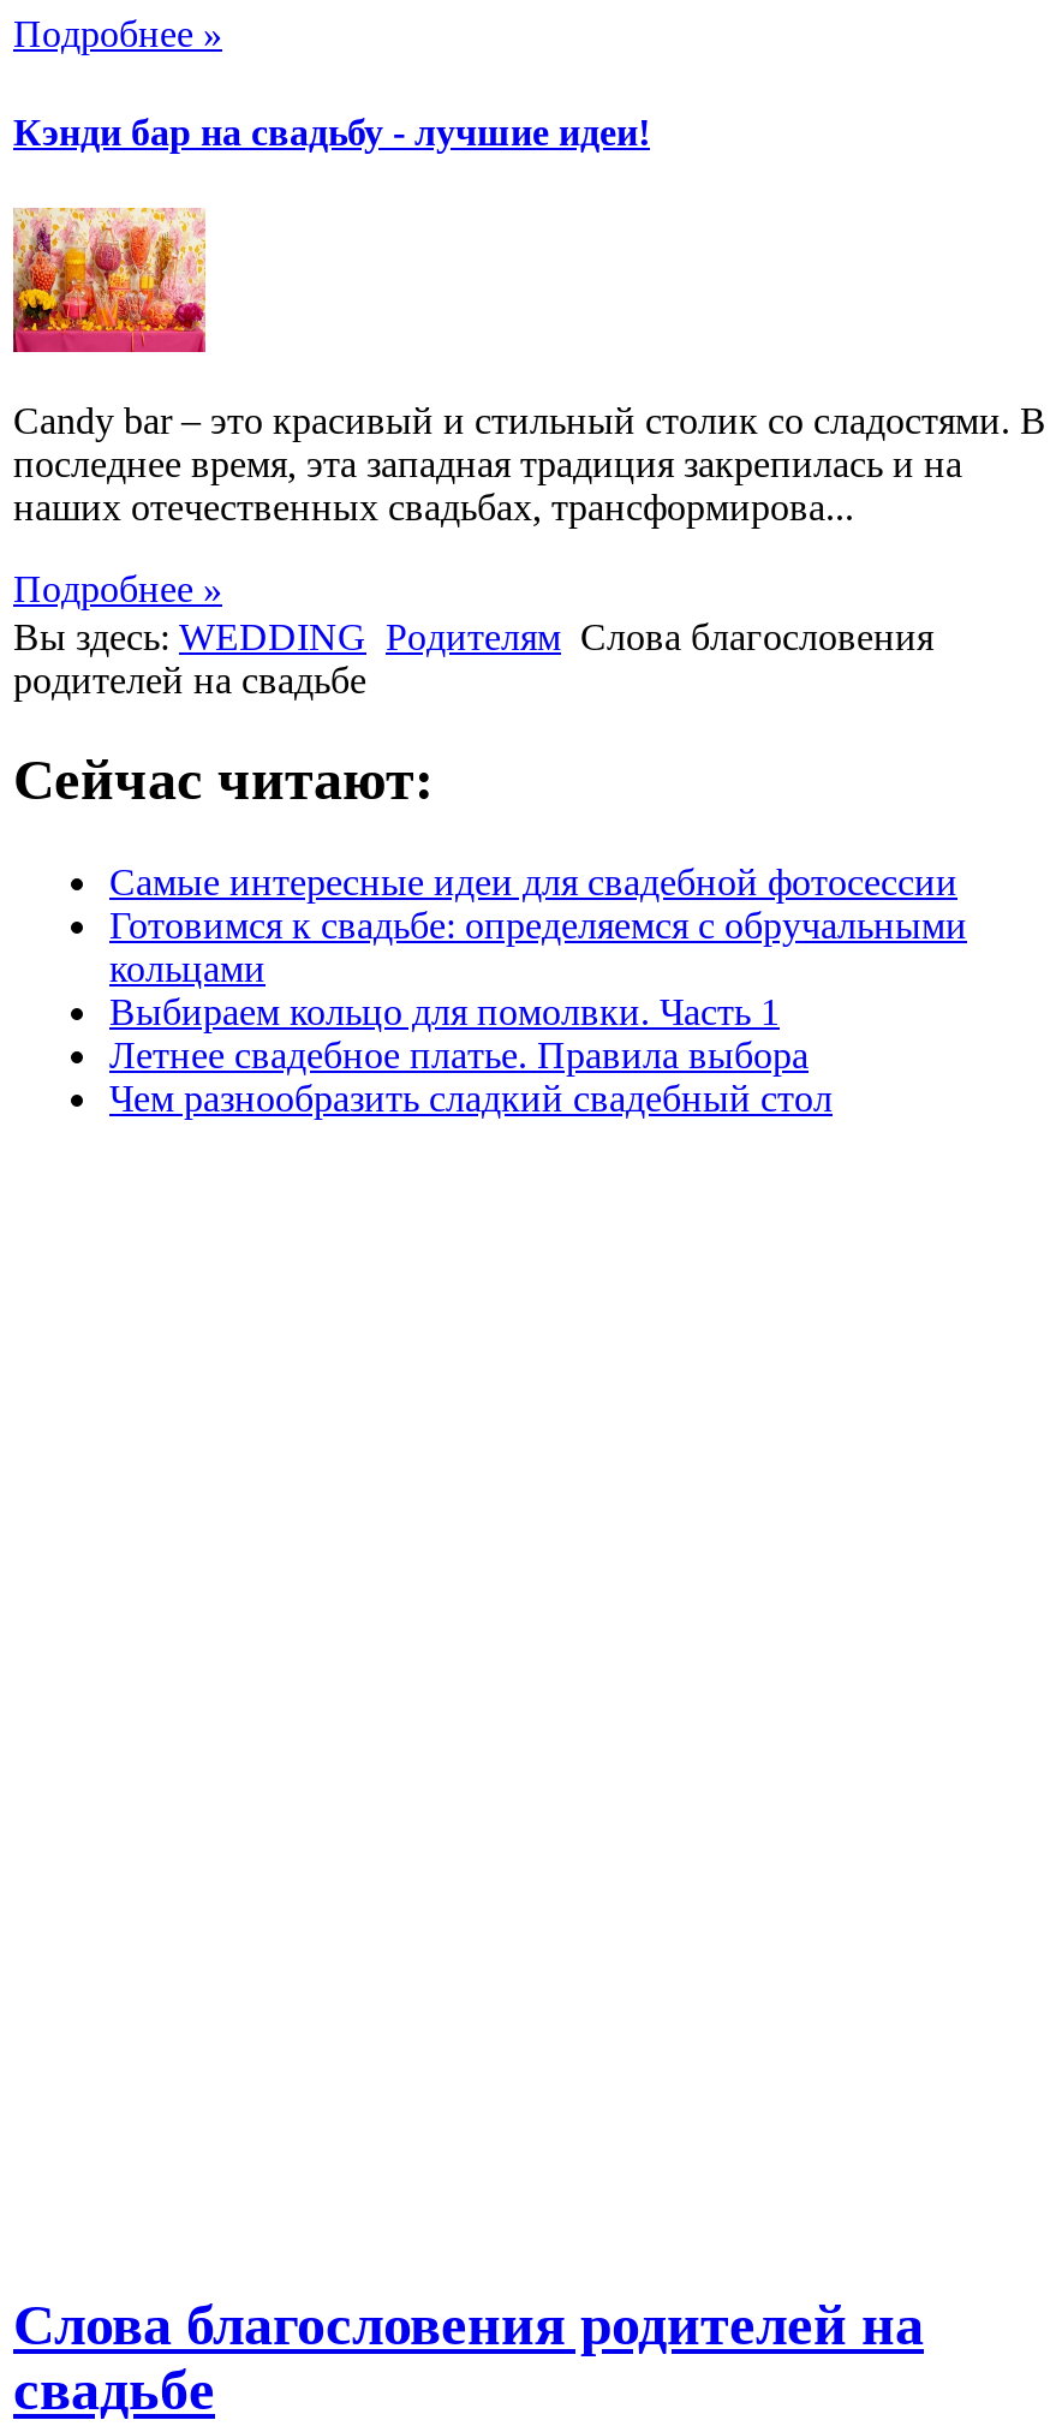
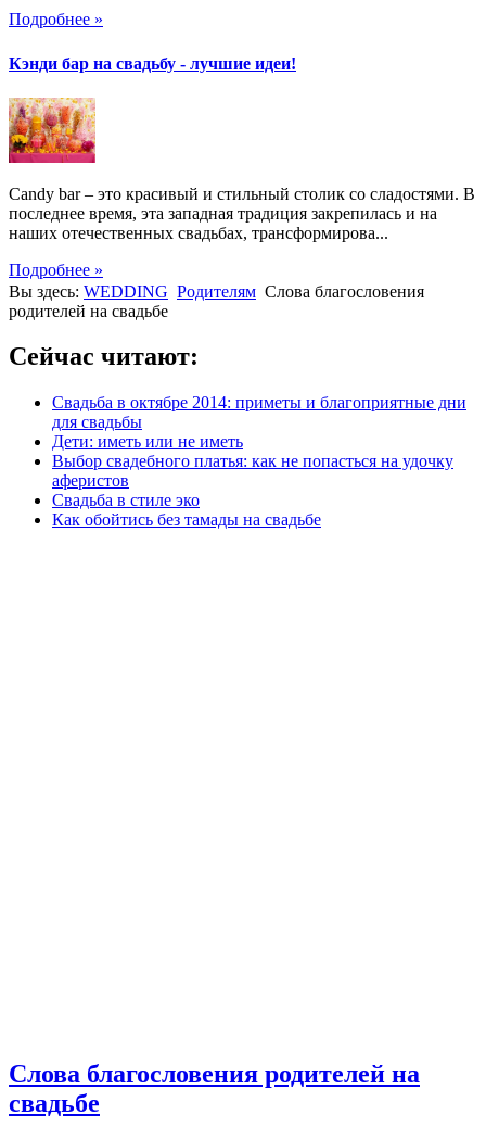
- Самые интересные идеи для свадебной фотосессии
- Готовимся к свадьбе: определяемся с обручальными
- кольцами
- Выбираем кольцо для помолвки. Часть 1
- Летнее свадебное платье. Правила выбора
- Чем разнообразить сладкий свадебный стол
+ Свадьба в октябре 2014: приметы и благоприятные дни
+ для свадьбы
+ Дети: иметь или не иметь
+ Выбор свадебного платья: как не попасться на удочку
+ аферистов
+ Свадьба в стиле эко
+ Как обойтись без тамады на свадьбе
